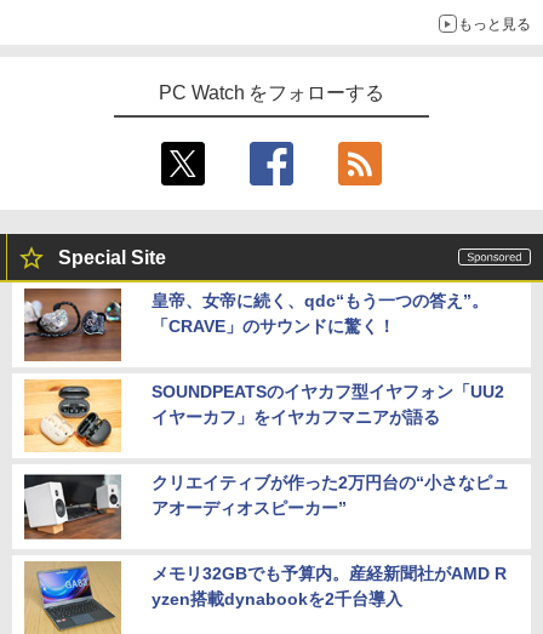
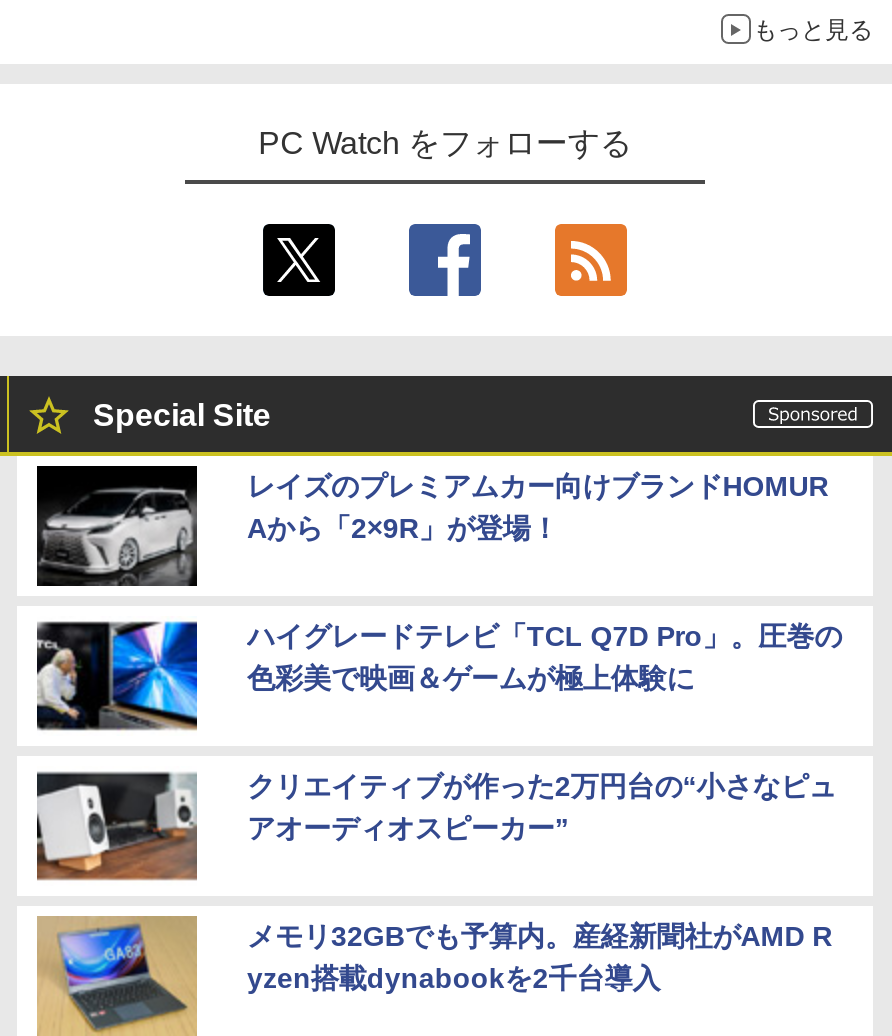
- [image]
- 皇帝、女帝に続く、qdc“もう一つの答え”。
- 「CRAVE」のサウンドに驚く！
+ [image]
+ レイズのプレミアムカー向けブランドHOMUR
+ Aから「2×9R」が登場！

- [image]
- SOUNDPEATSのイヤカフ型イヤフォン「UU2
- イヤーカフ」をイヤカフマニアが語る
+ [image]
+ ハイグレードテレビ「TCL Q7D Pro」。圧巻の
+ 色彩美で映画＆ゲームが極上体験に
